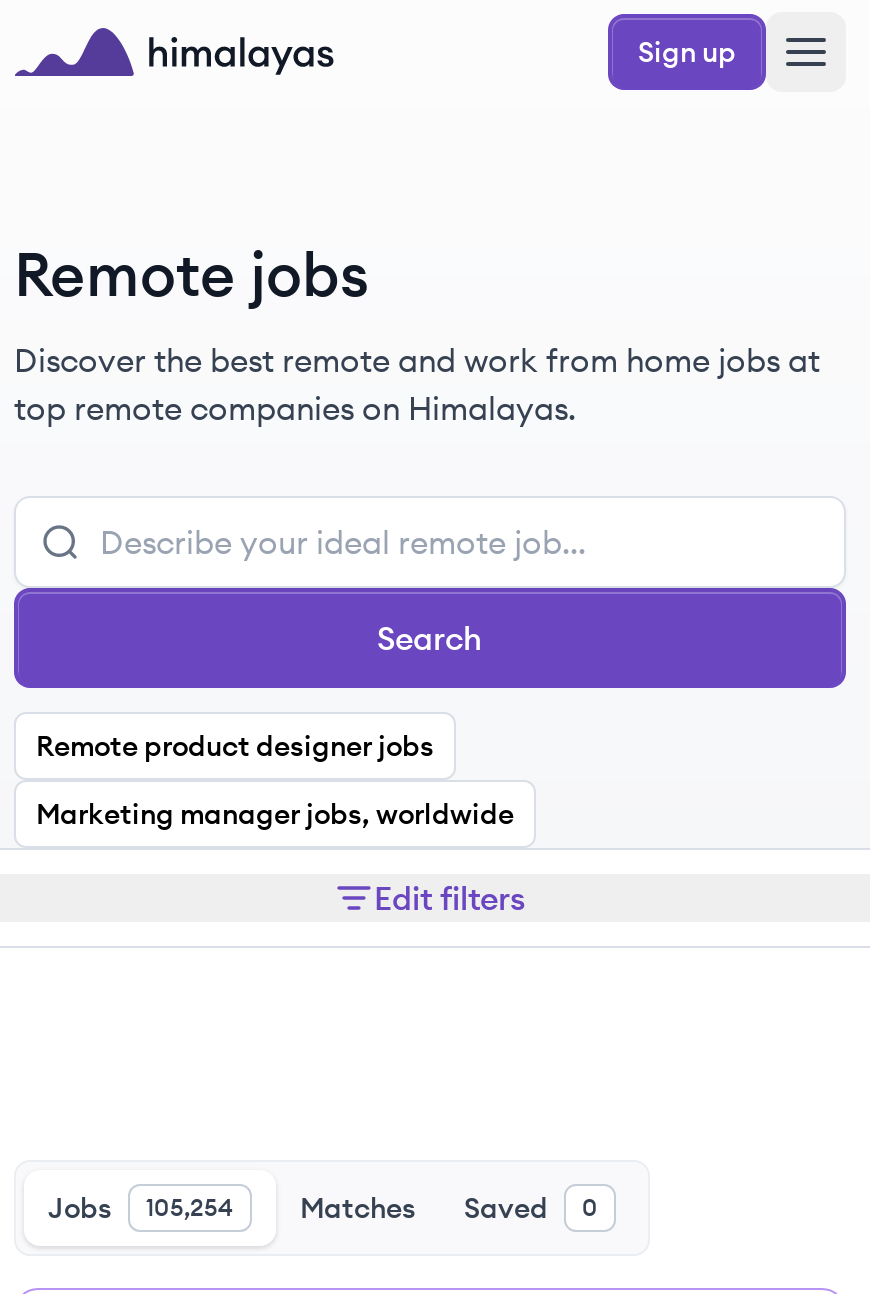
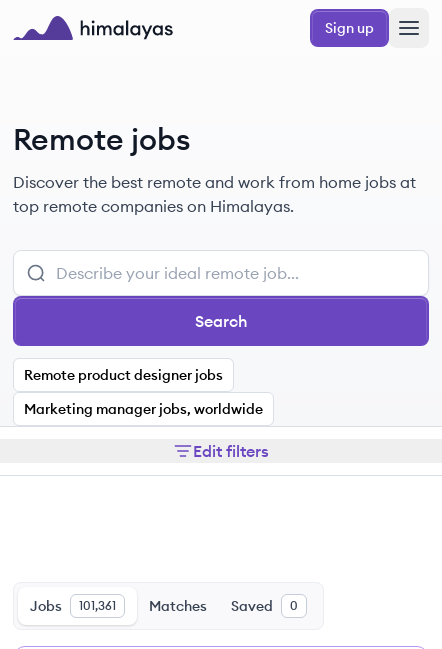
- Jobs 105,254
+ Jobs 101,361
